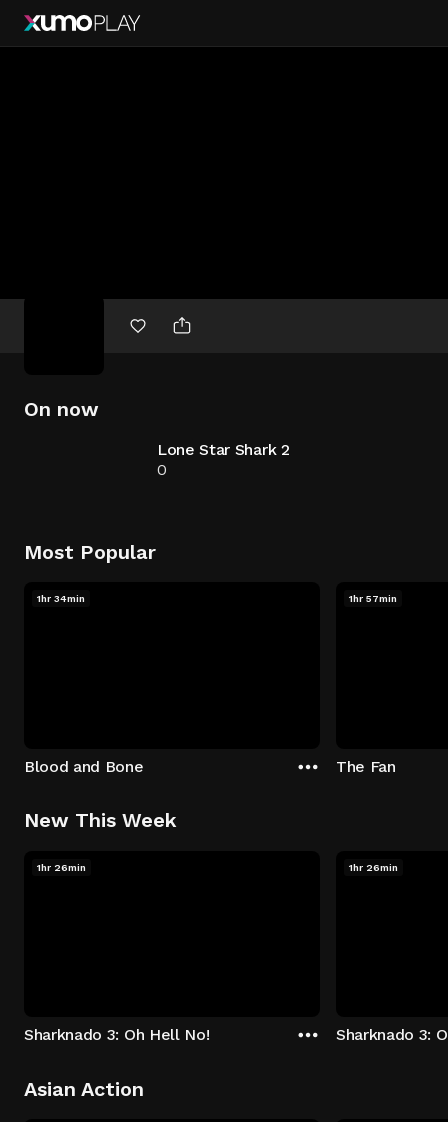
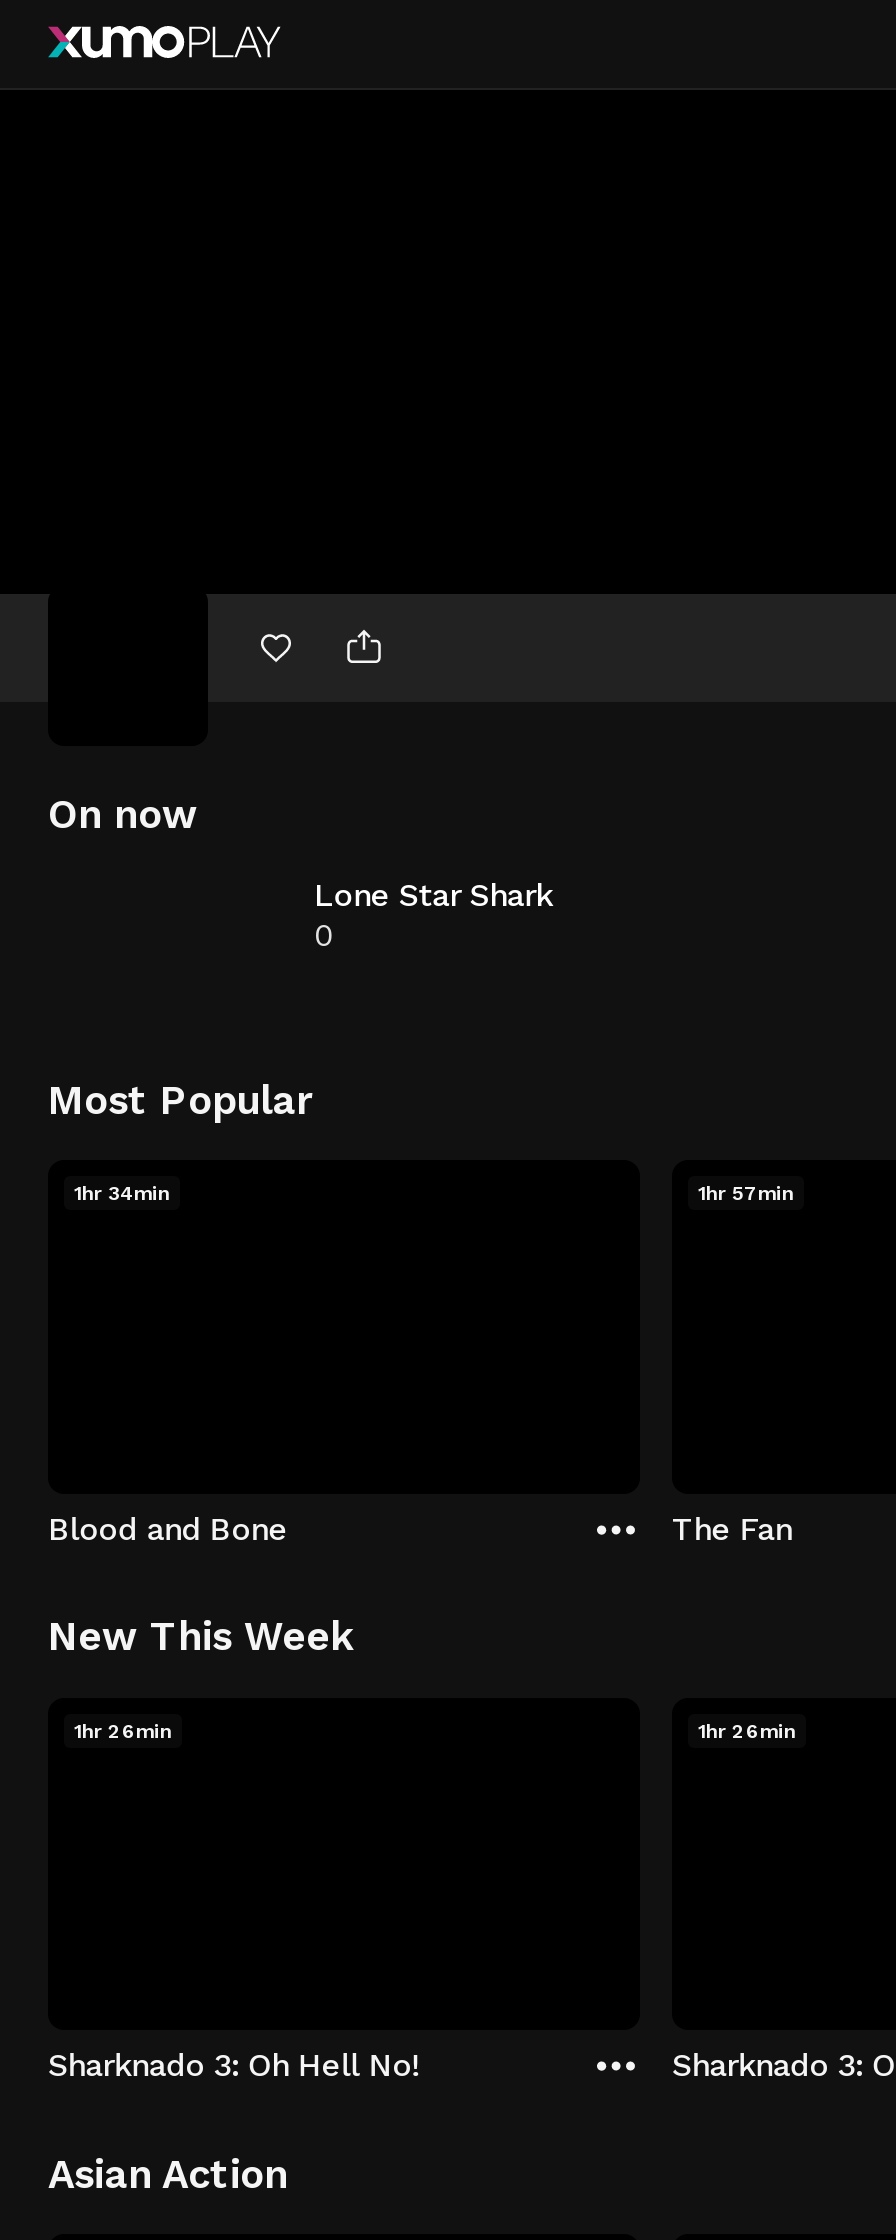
- Lone Star Shark 2
+ Lone Star Shark
